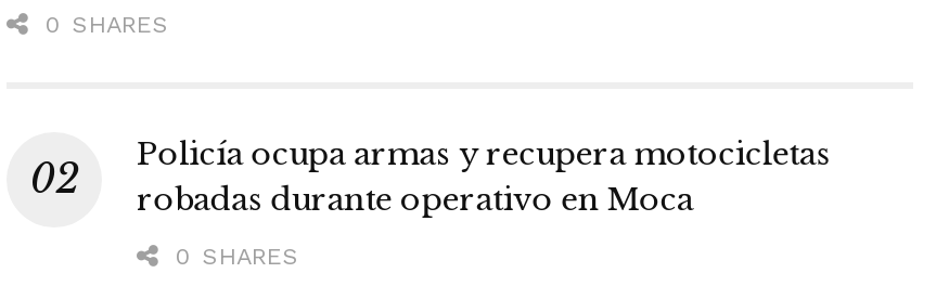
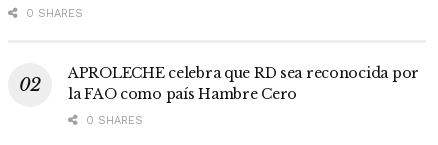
- Policía ocupa armas y recupera motocicletas
- robadas durante operativo en Moca
+ APROLECHE celebra que RD sea reconocida por
+ la FAO como país Hambre Cero
